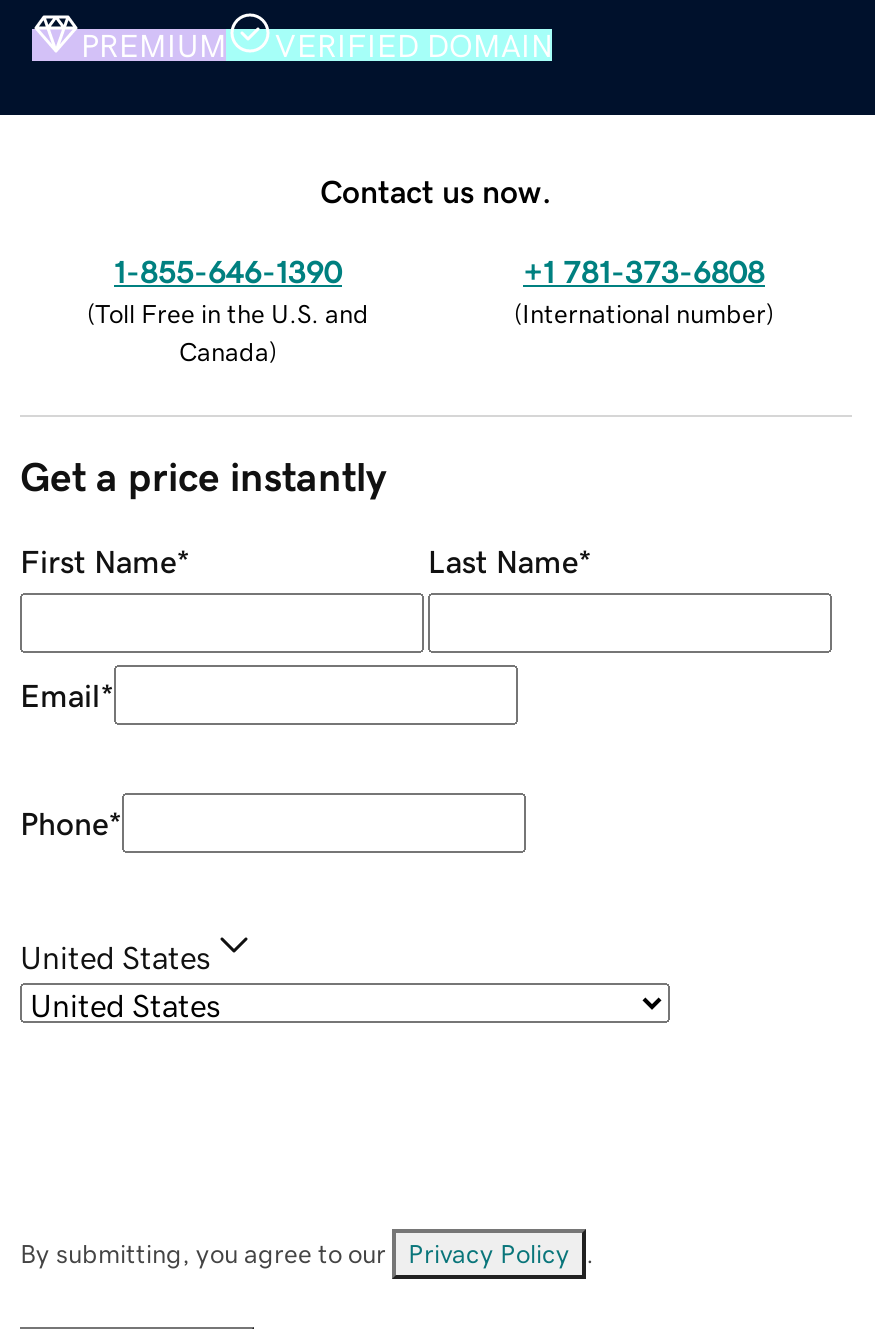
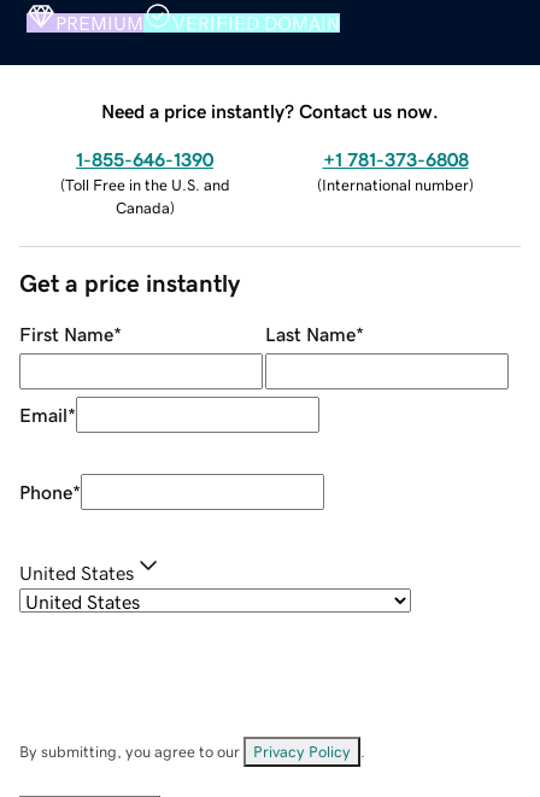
- Contact us now.
+ Need a price instantly? Contact us now.
